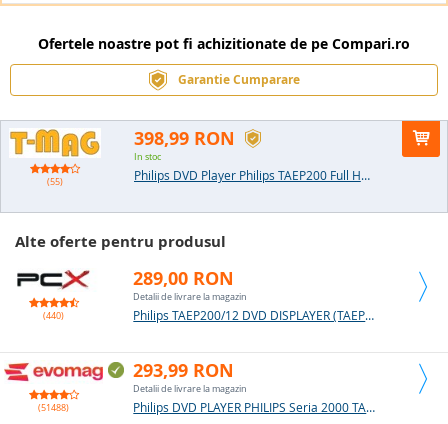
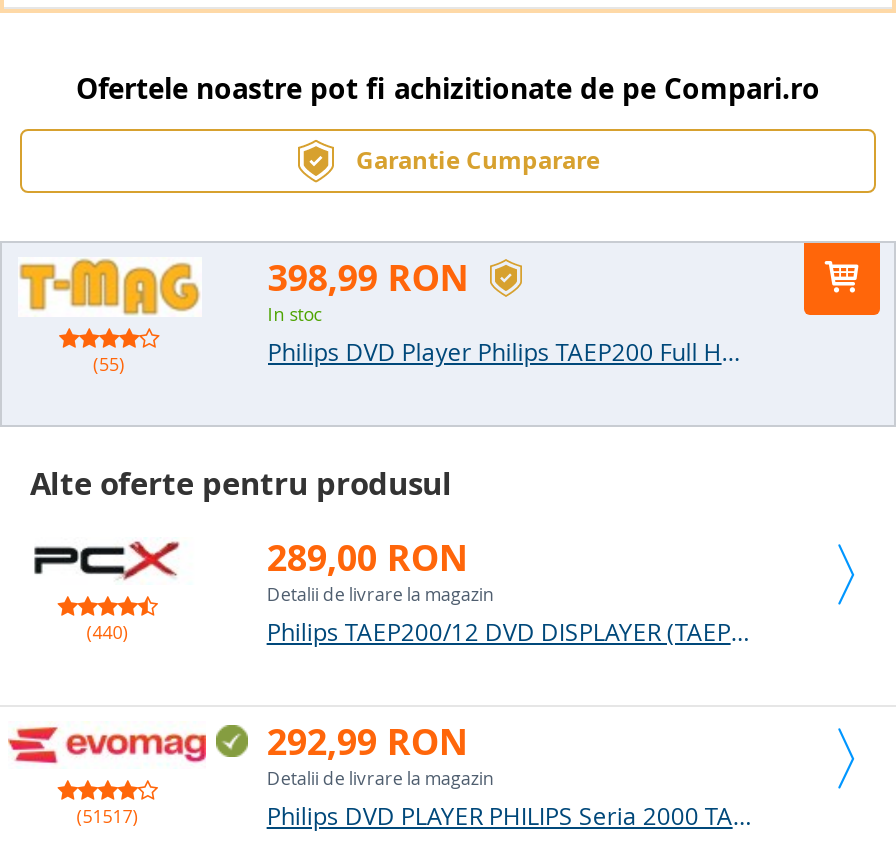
- 293,99 RON
+ 292,99 RON

- (51488)
+ (51517)
